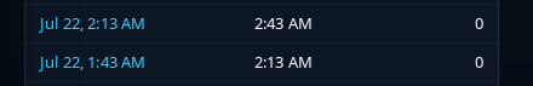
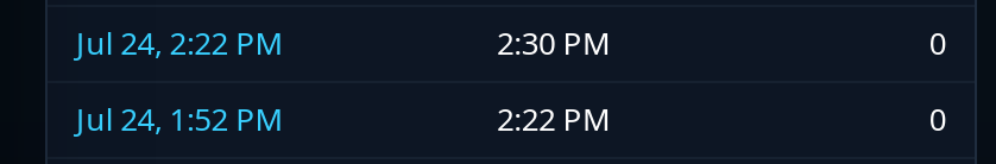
- Jul 22, 2:13 AM
- 2:43 AM
+ Jul 24, 2:22 PM
+ 2:30 PM

- Jul 22, 1:43 AM
- 2:13 AM
+ Jul 24, 1:52 PM
+ 2:22 PM
